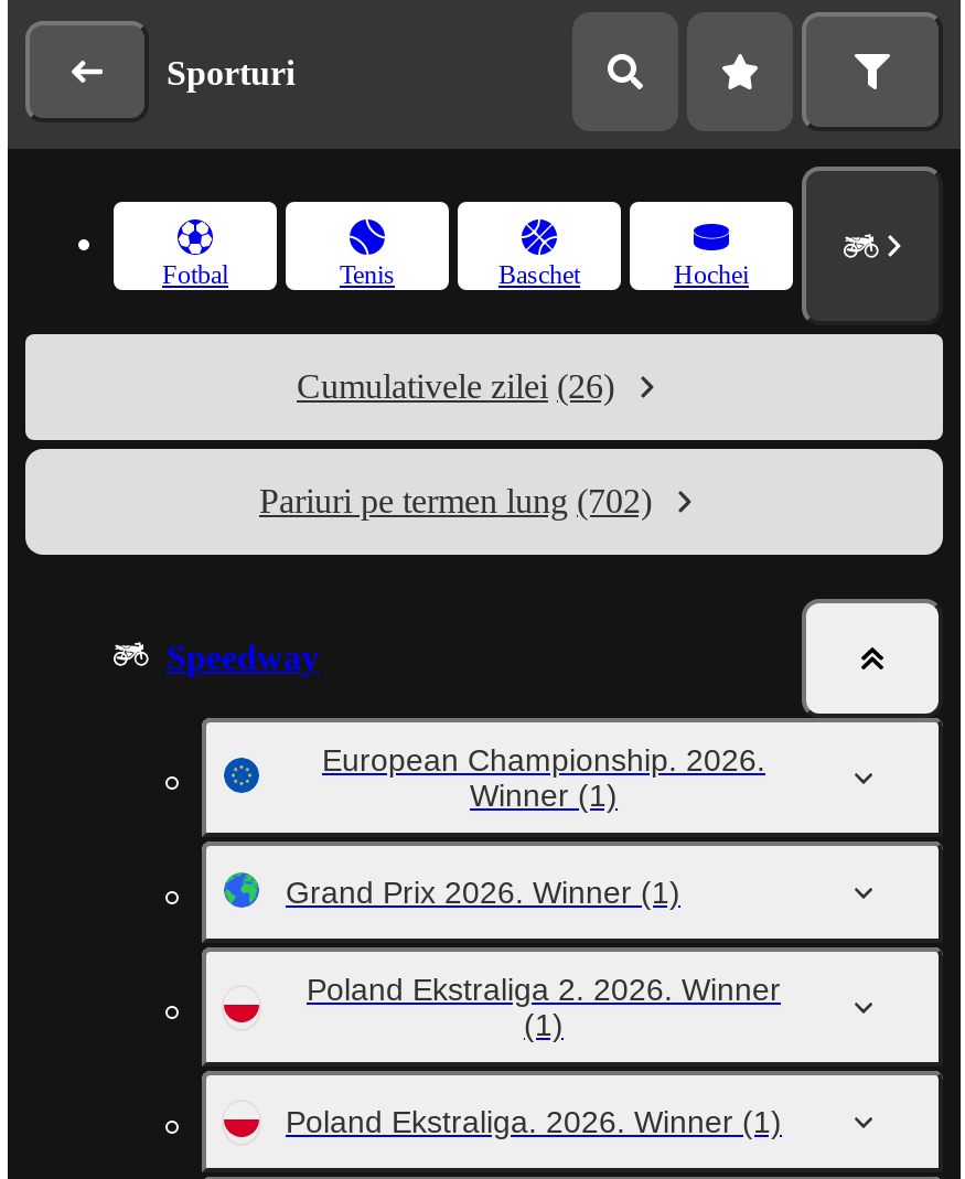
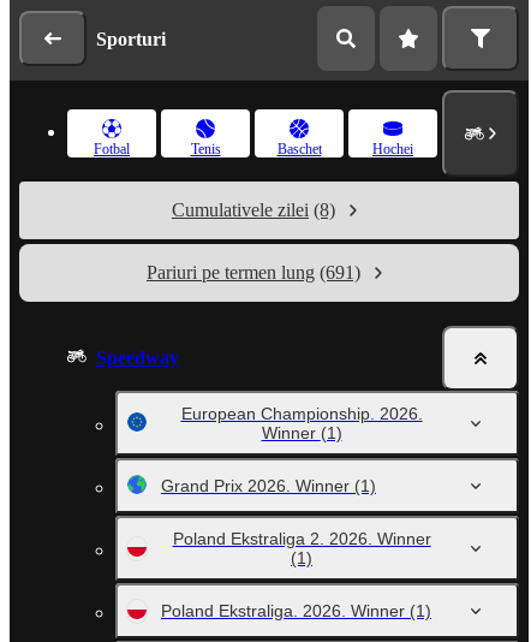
- Cumulativele zilei (26)
+ Cumulativele zilei (8)

- Pariuri pe termen lung (702)
+ Pariuri pe termen lung (691)
